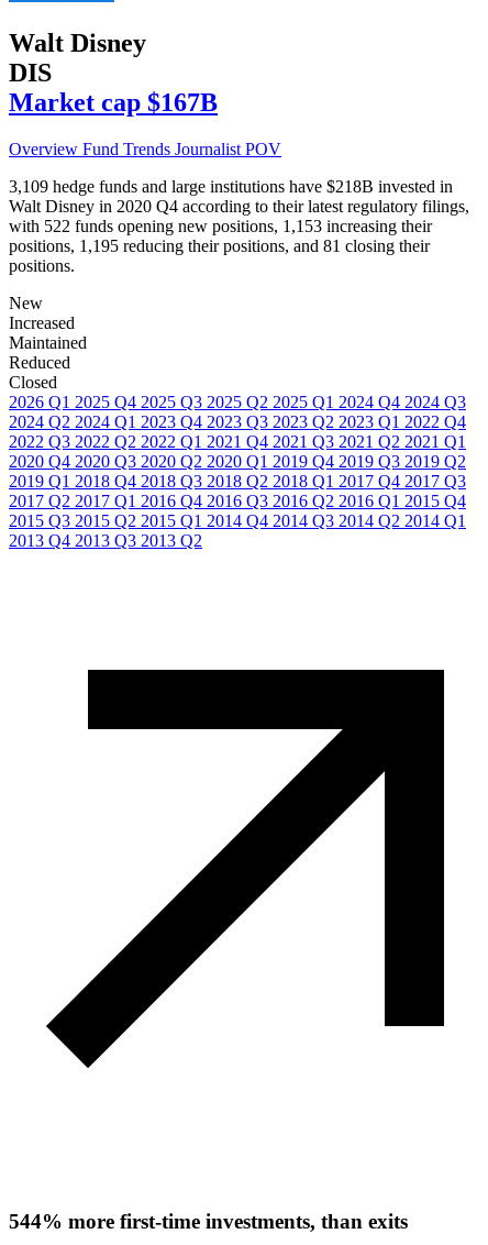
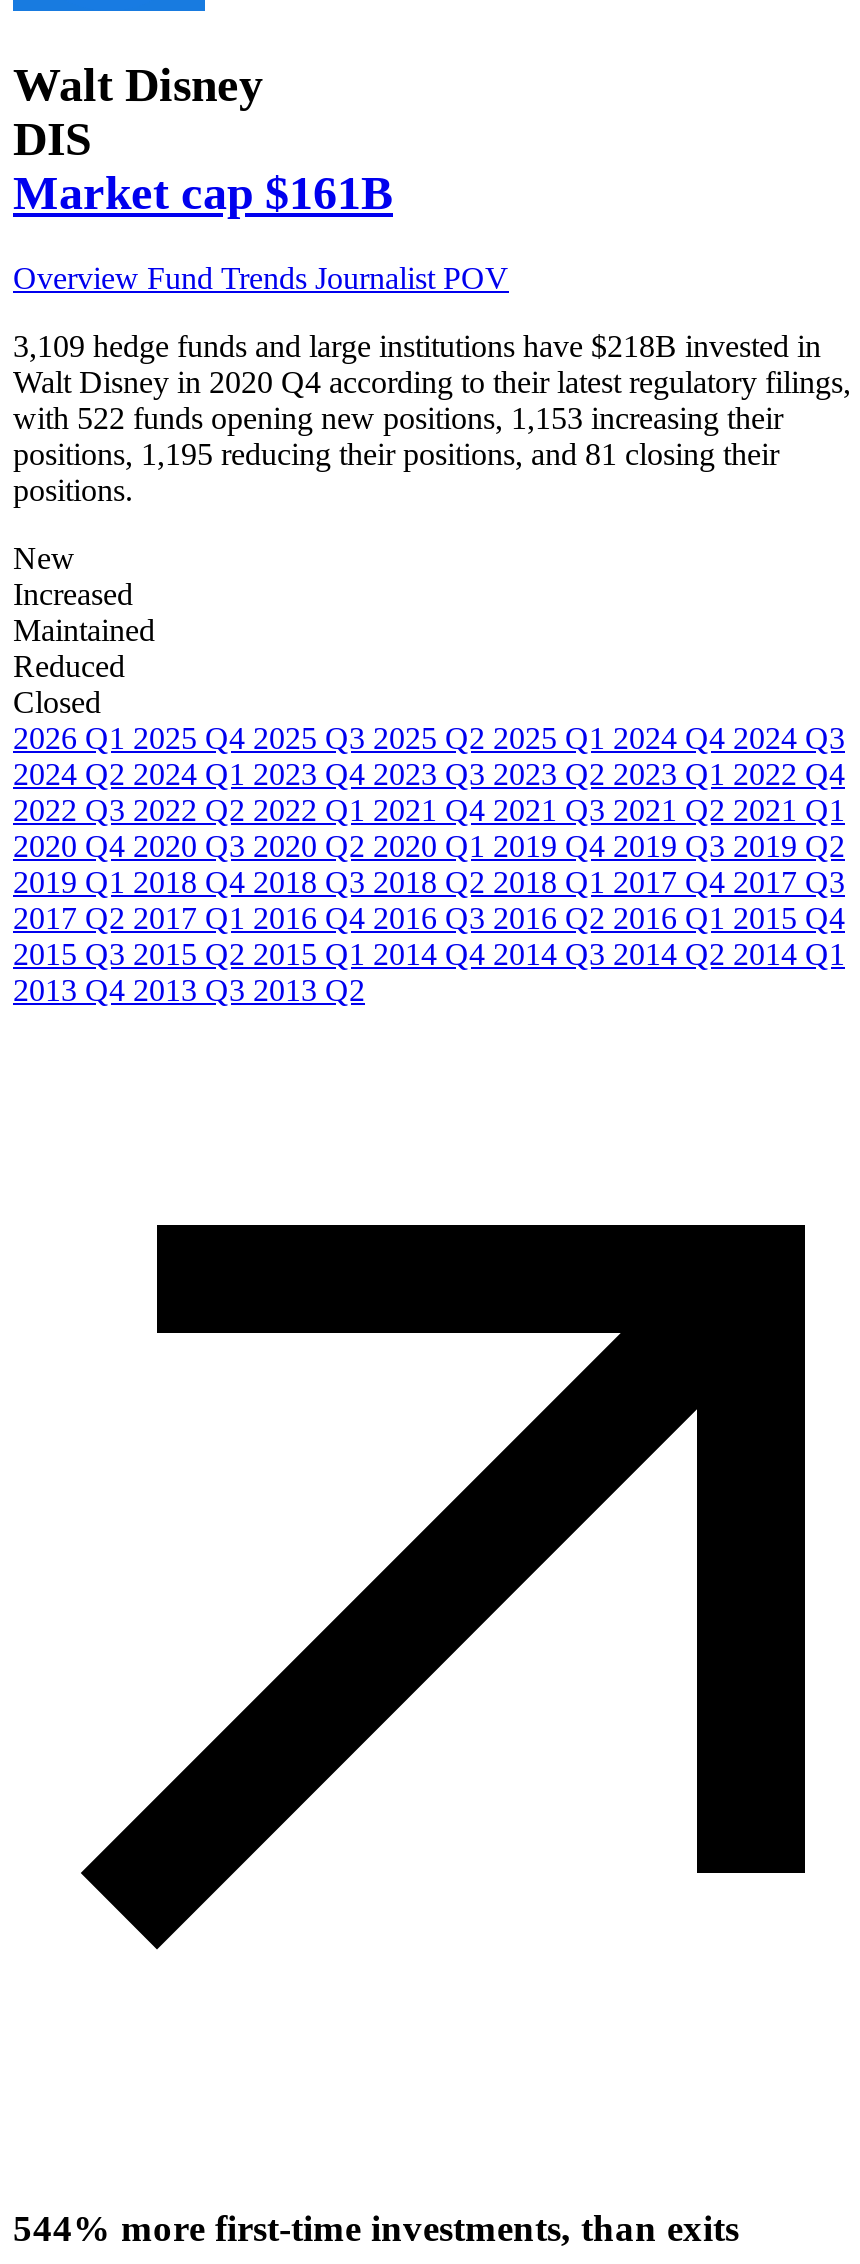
- Market cap $167B
+ Market cap $161B
